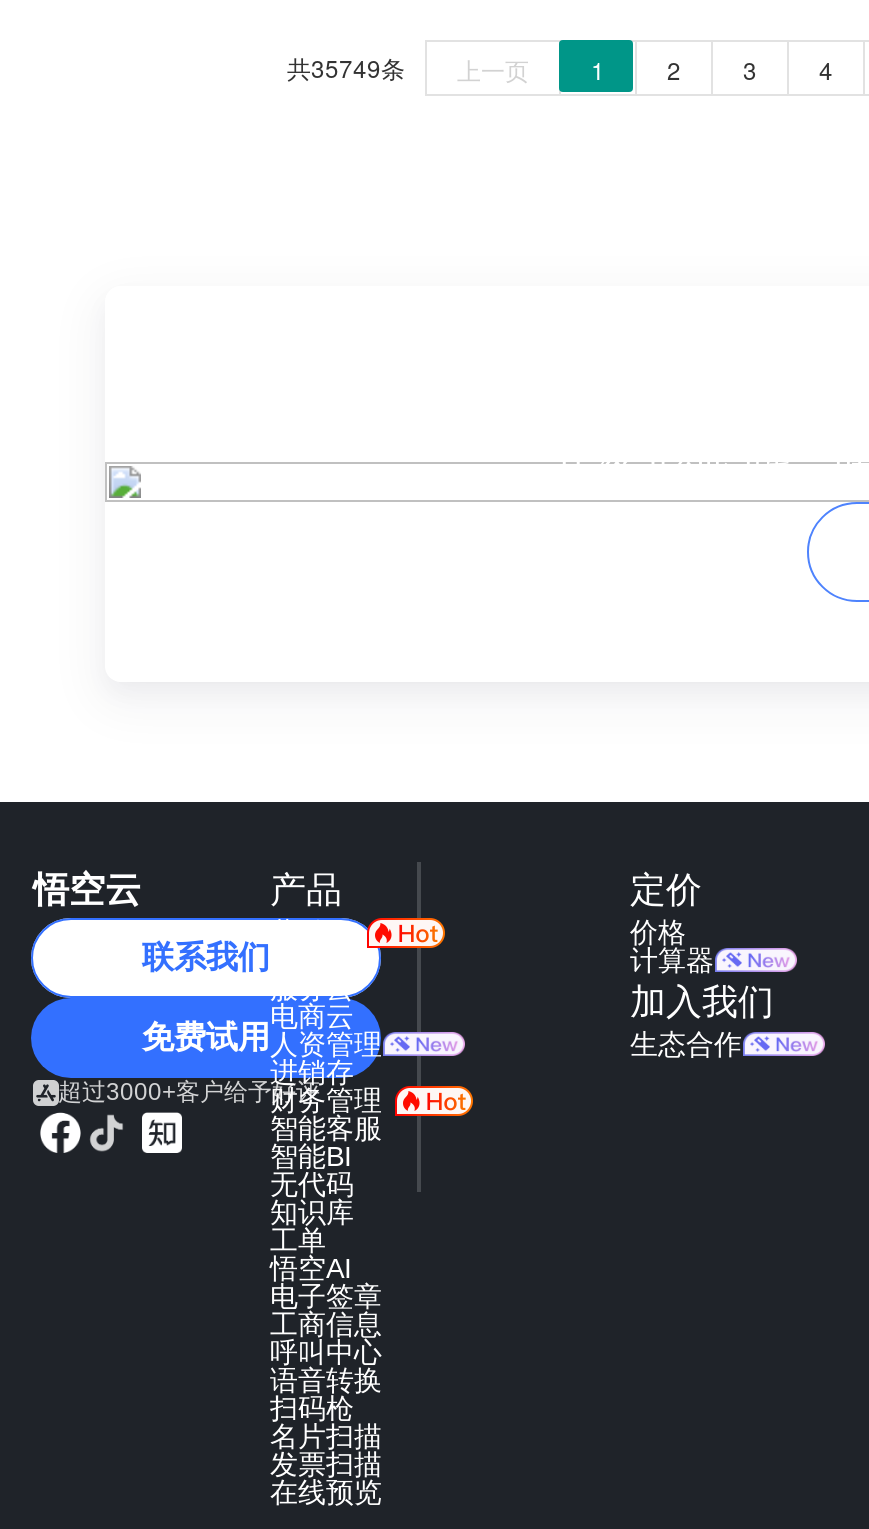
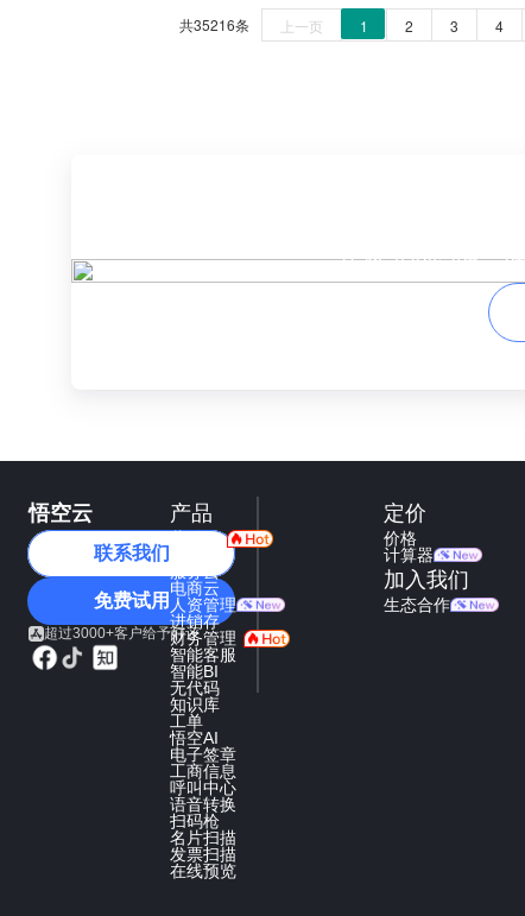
- 共35749条 上一页 1 2 3 4
+ 共35216条 上一页 1 2 3 4
